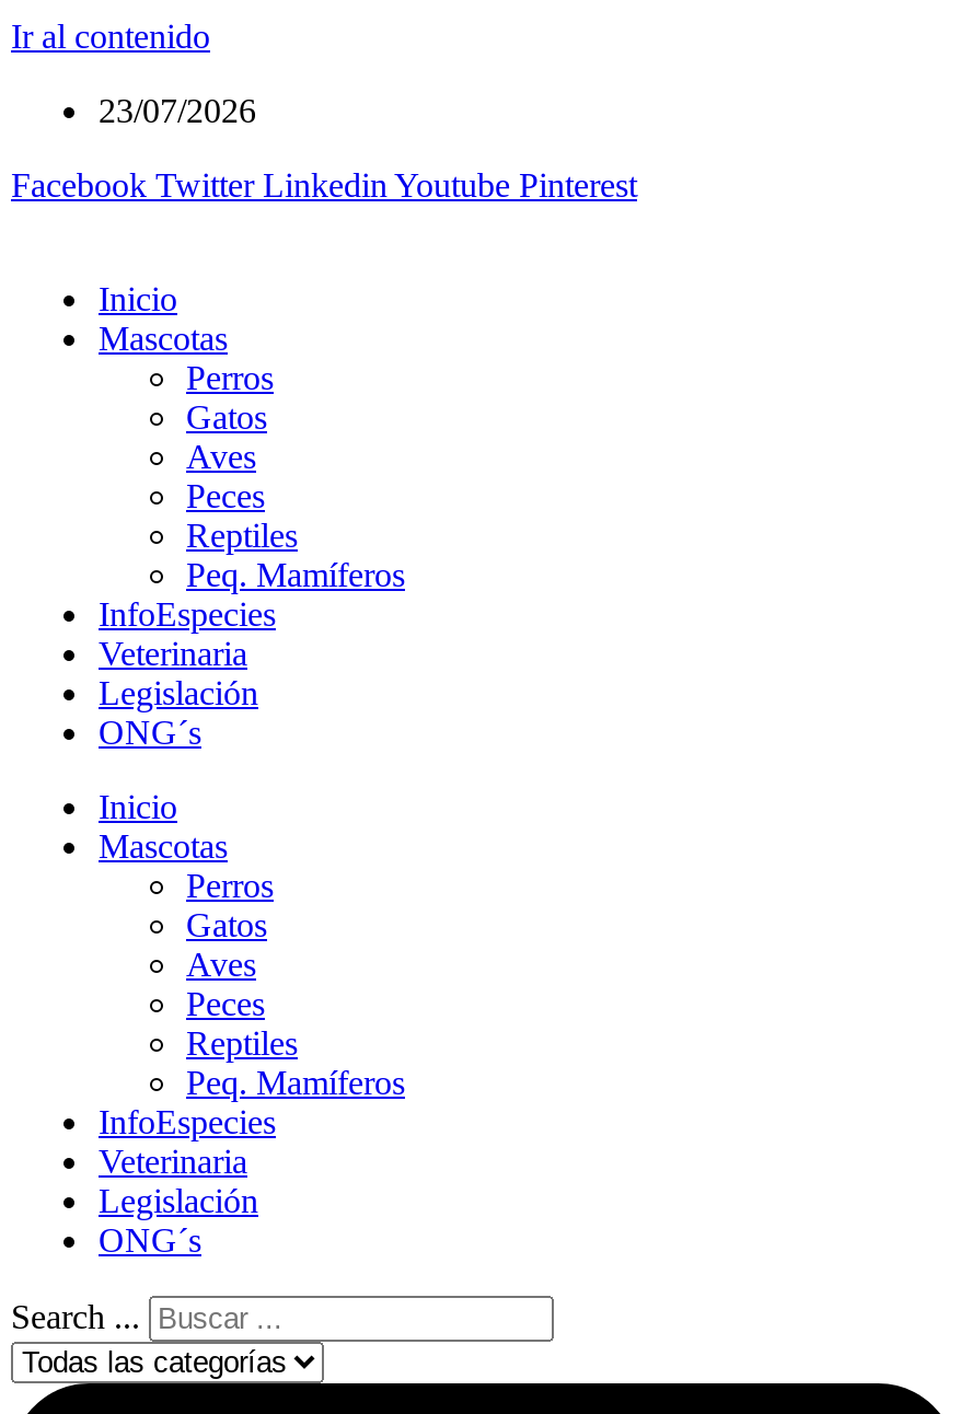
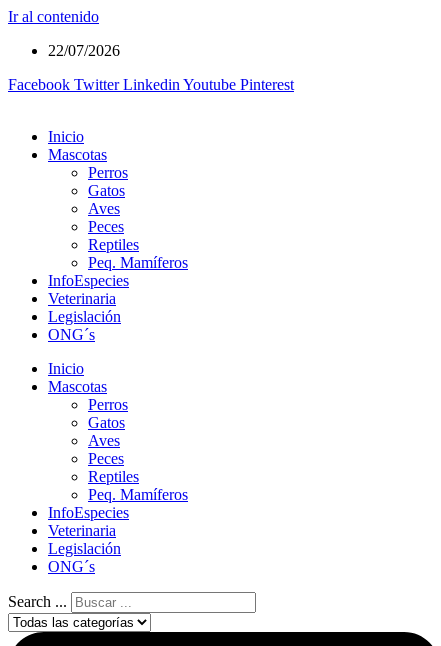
- 23/07/2026
+ 22/07/2026
